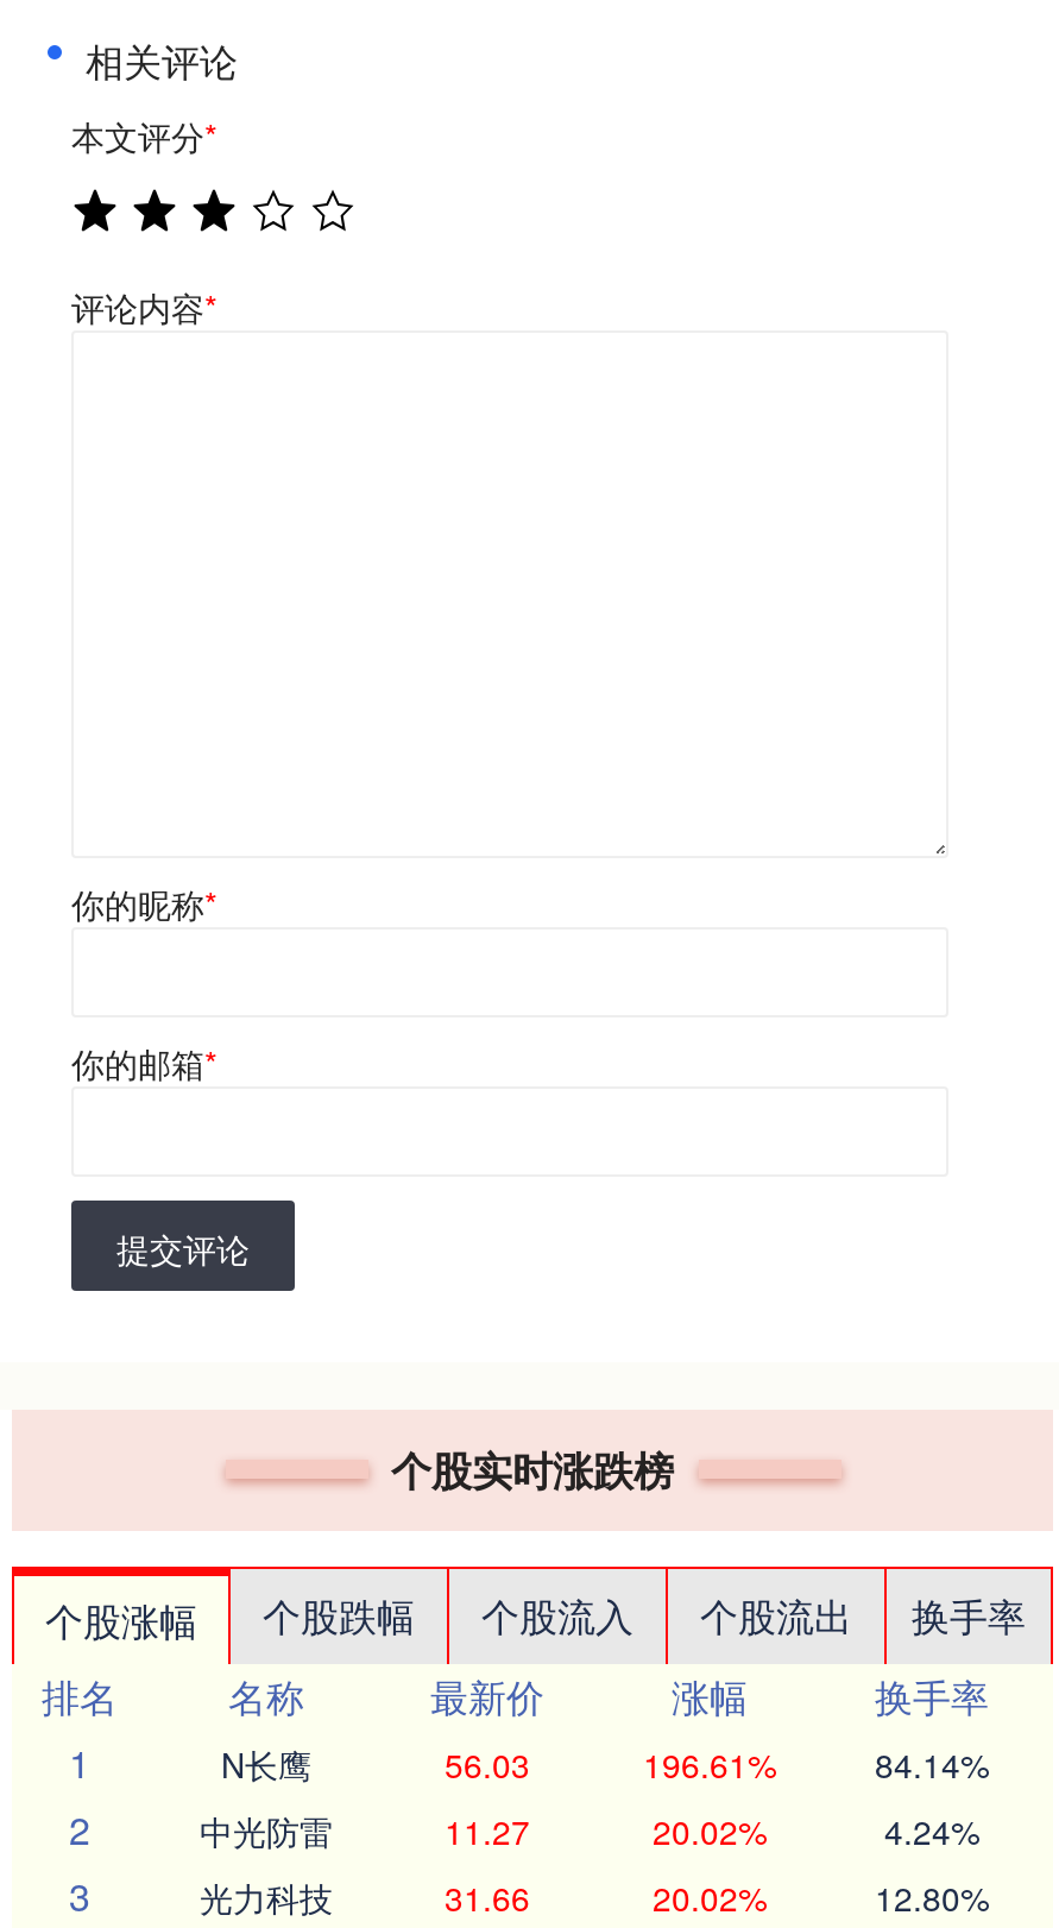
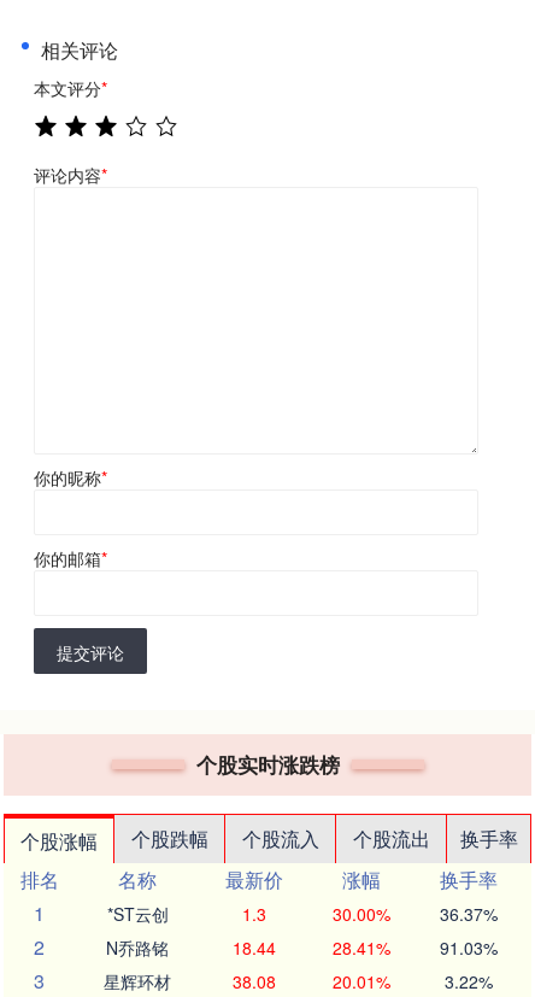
- N长鹰
- 56.03
- 196.61%
- 84.14%
+ *ST云创
+ 1.3
+ 30.00%
+ 36.37%

- 中光防雷
- 11.27
- 20.02%
- 4.24%
+ N乔路铭
+ 18.44
+ 28.41%
+ 91.03%

- 光力科技
- 31.66
- 20.02%
- 12.80%
+ 星辉环材
+ 38.08
+ 20.01%
+ 3.22%
